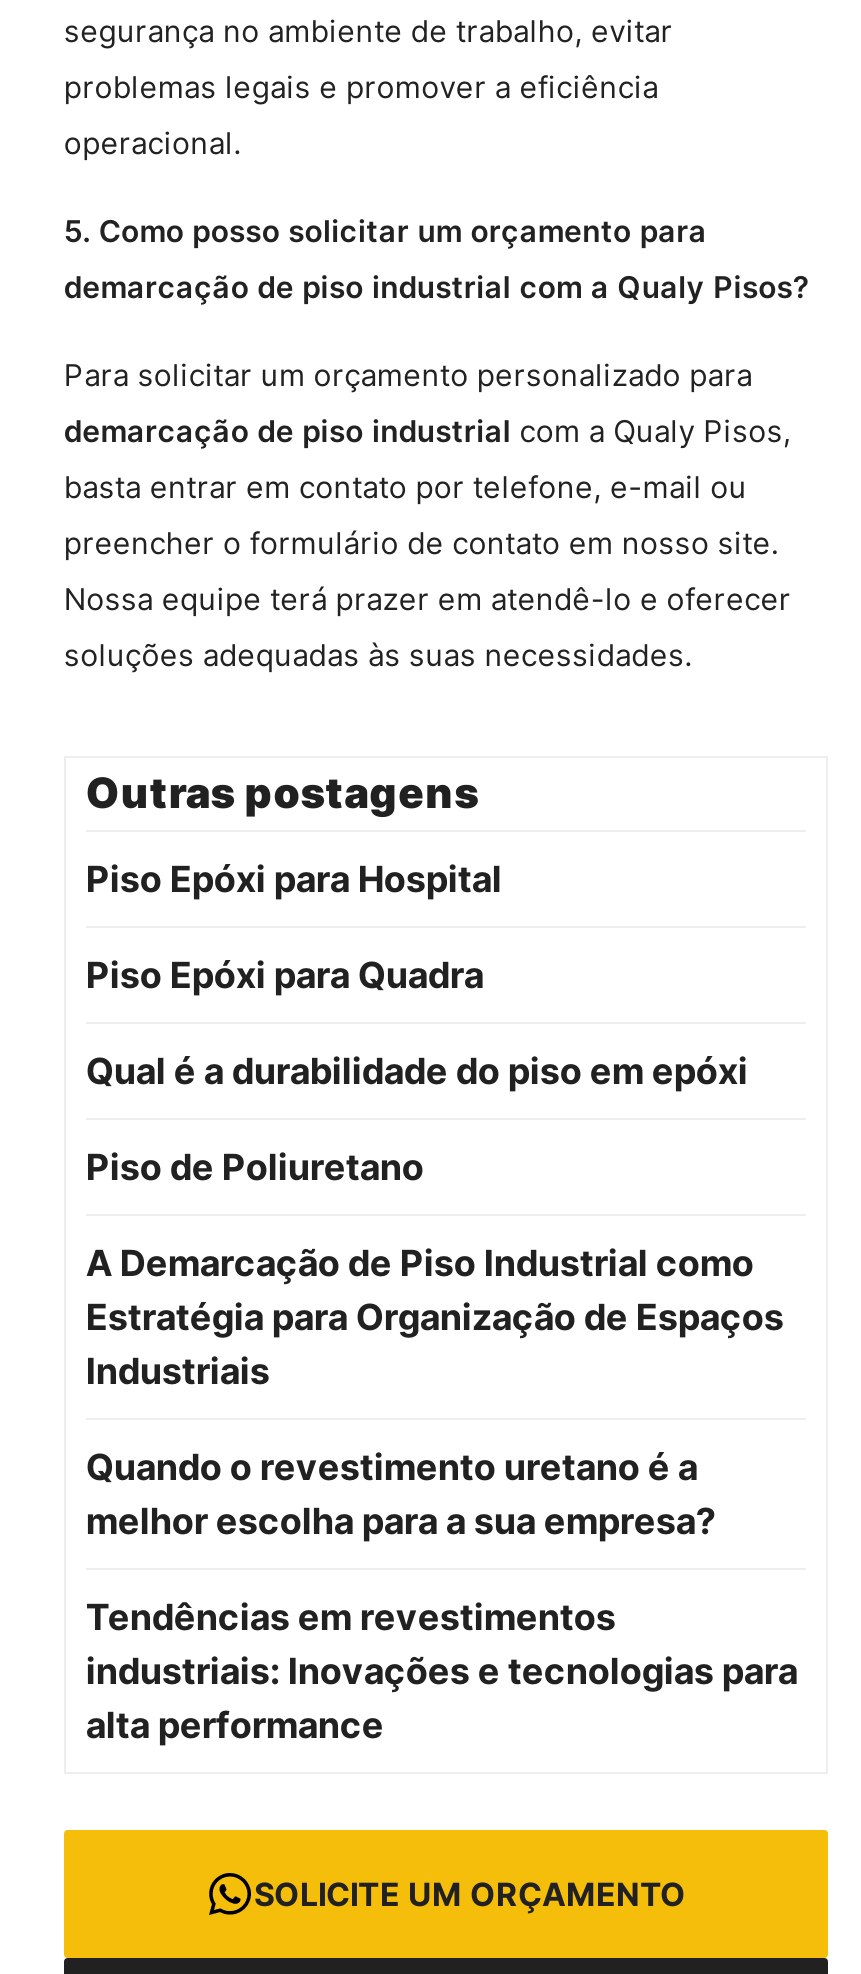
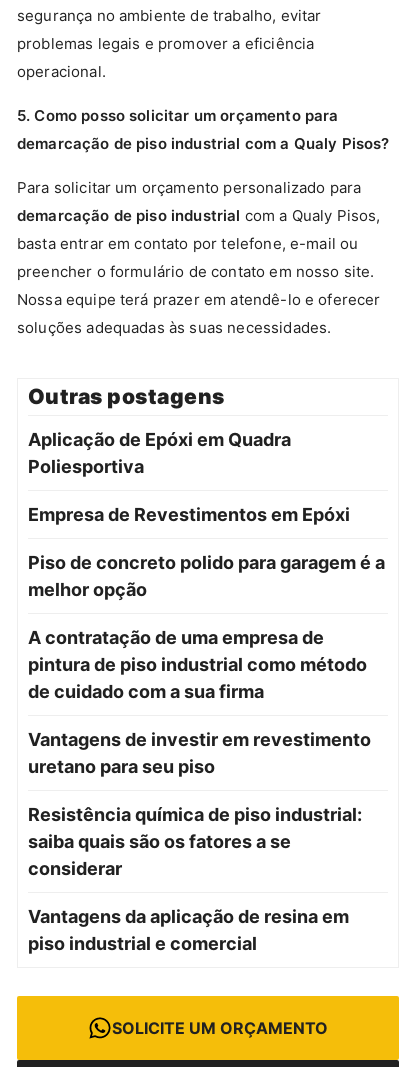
- Piso Epóxi para Hospital
+ Aplicação de Epóxi em Quadra
+ Poliesportiva

- Piso Epóxi para Quadra
+ Empresa de Revestimentos em Epóxi

- Qual é a durabilidade do piso em epóxi
+ Piso de concreto polido para garagem é a
+ melhor opção

- Piso de Poliuretano
+ A contratação de uma empresa de
+ pintura de piso industrial como método
+ de cuidado com a sua firma

- A Demarcação de Piso Industrial como
- Estratégia para Organização de Espaços
- Industriais
+ Vantagens de investir em revestimento
+ uretano para seu piso

- Quando o revestimento uretano é a
- melhor escolha para a sua empresa?
+ Resistência química de piso industrial:
+ saiba quais são os fatores a se
+ considerar

- Tendências em revestimentos
- industriais: Inovações e tecnologias para
- alta performance
+ Vantagens da aplicação de resina em
+ piso industrial e comercial
